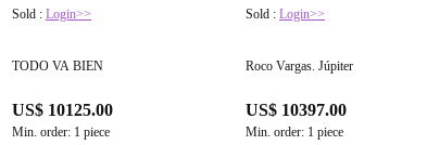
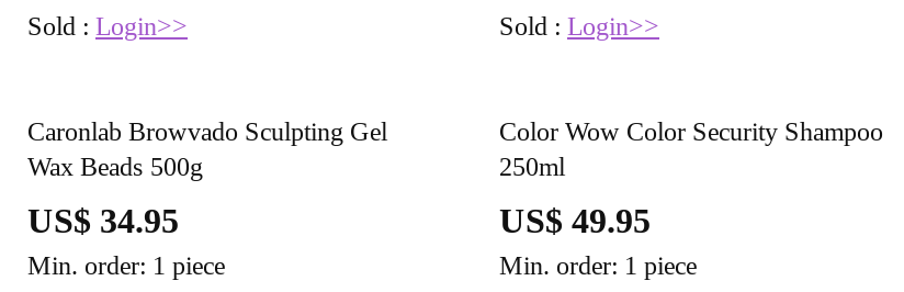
- TODO VA BIEN
+ Caronlab Browvado Sculpting Gel
+ Wax Beads 500g

- Roco Vargas. Júpiter
+ Color Wow Color Security Shampoo
+ 250ml

- US$ 10125.00
+ US$ 34.95

- US$ 10397.00
+ US$ 49.95
